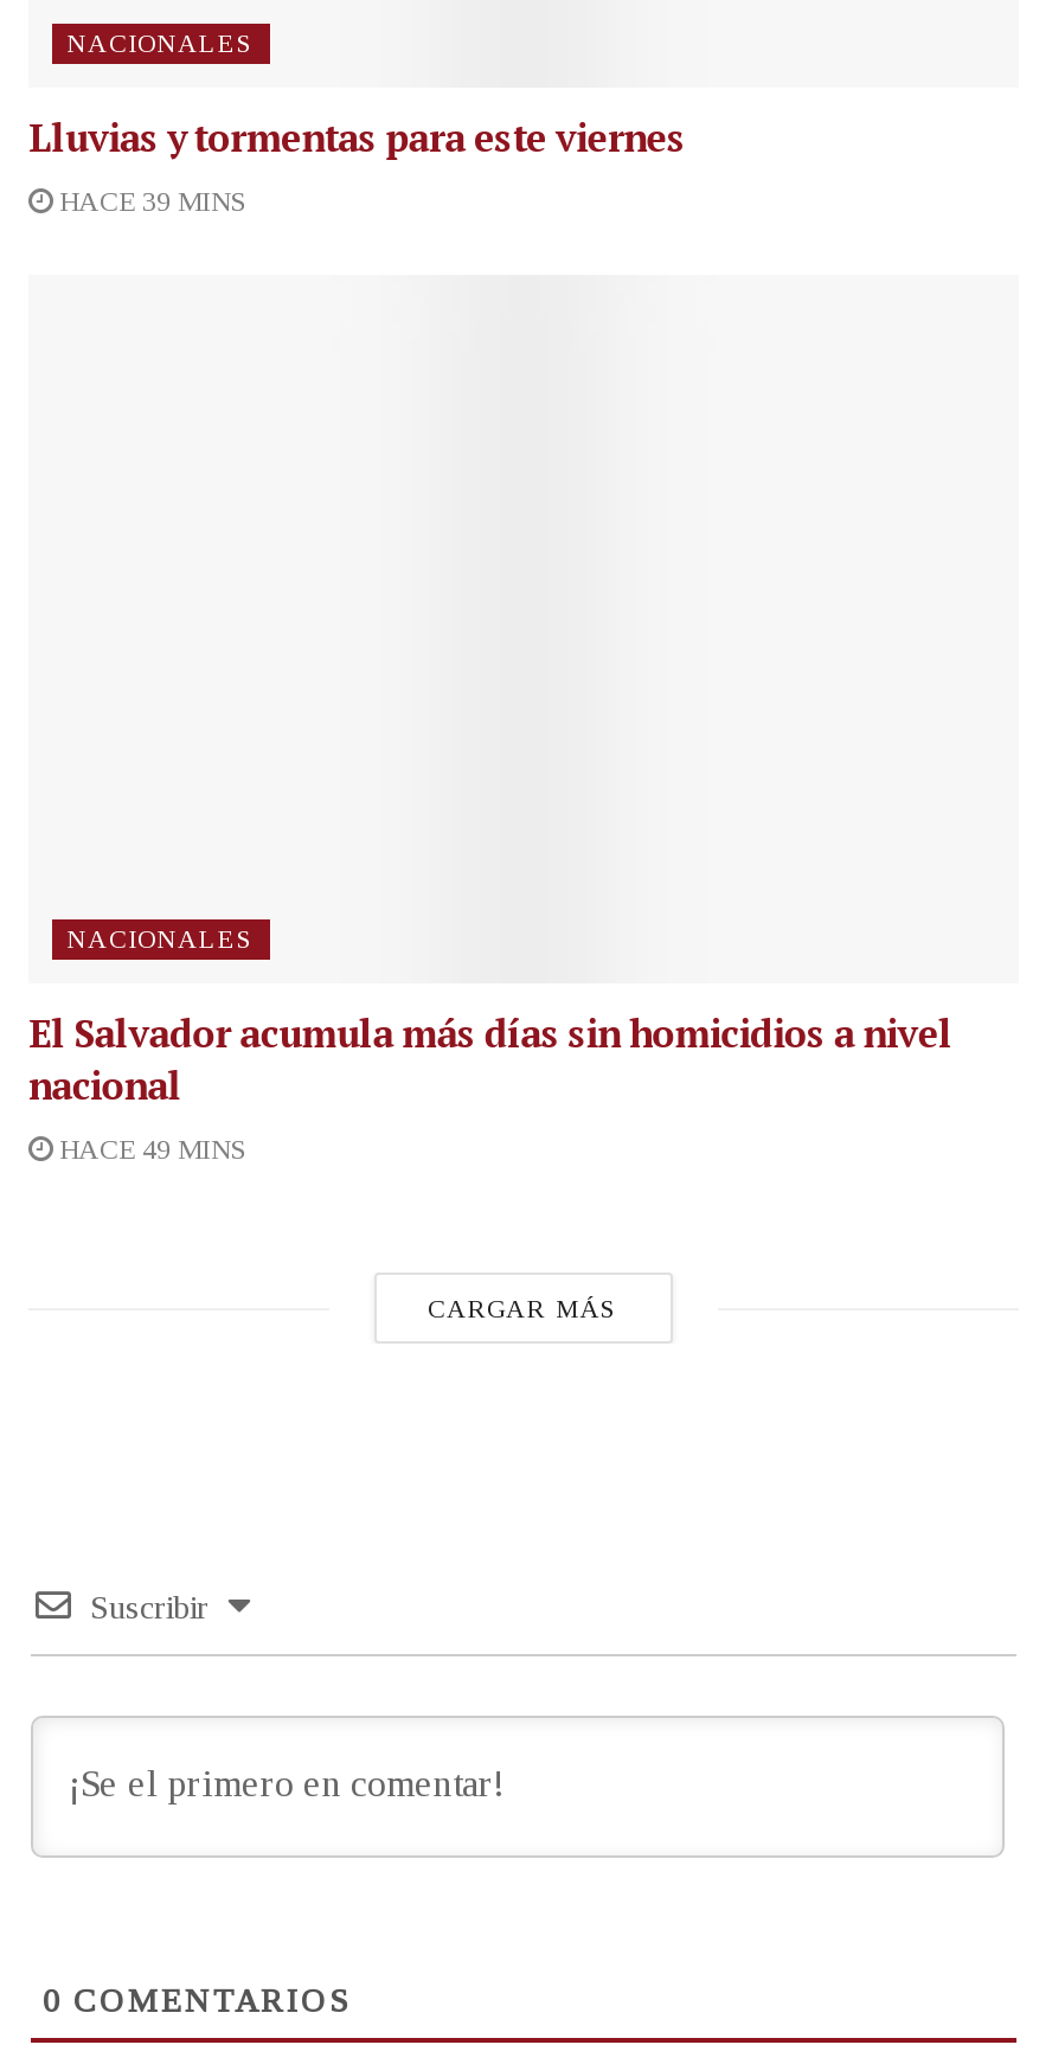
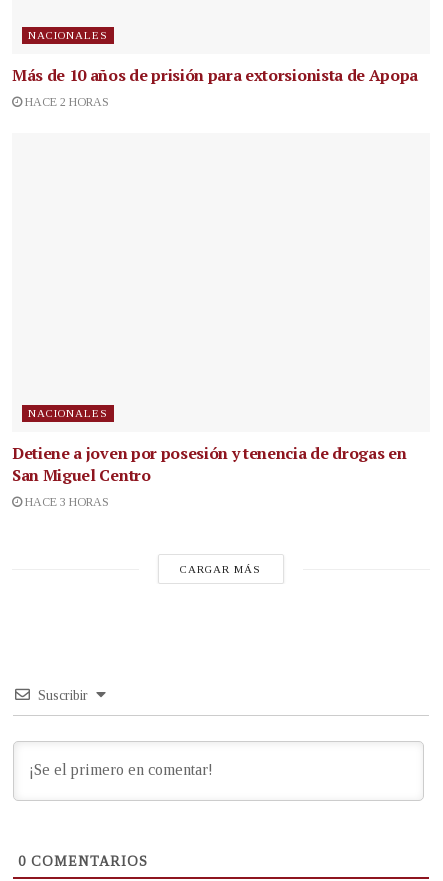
- Lluvias y tormentas para este viernes
- HACE 39 MINS
+ Más de 10 años de prisión para extorsionista de Apopa
+ HACE 2 HORAS

- El Salvador acumula más días sin homicidios a nivel
- nacional
- HACE 49 MINS
+ Detiene a joven por posesión y tenencia de drogas en
+ San Miguel Centro
+ HACE 3 HORAS
